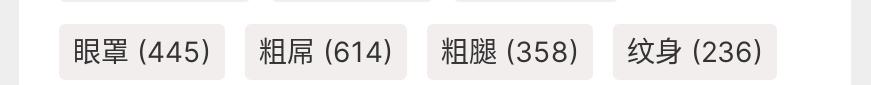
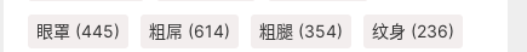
- 眼罩(445) 粗屌(614) 粗腿(358) 纹身(236)
+ 眼罩(445) 粗屌(614) 粗腿(354) 纹身(236)
